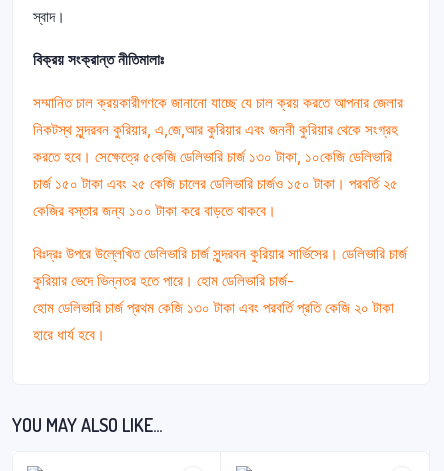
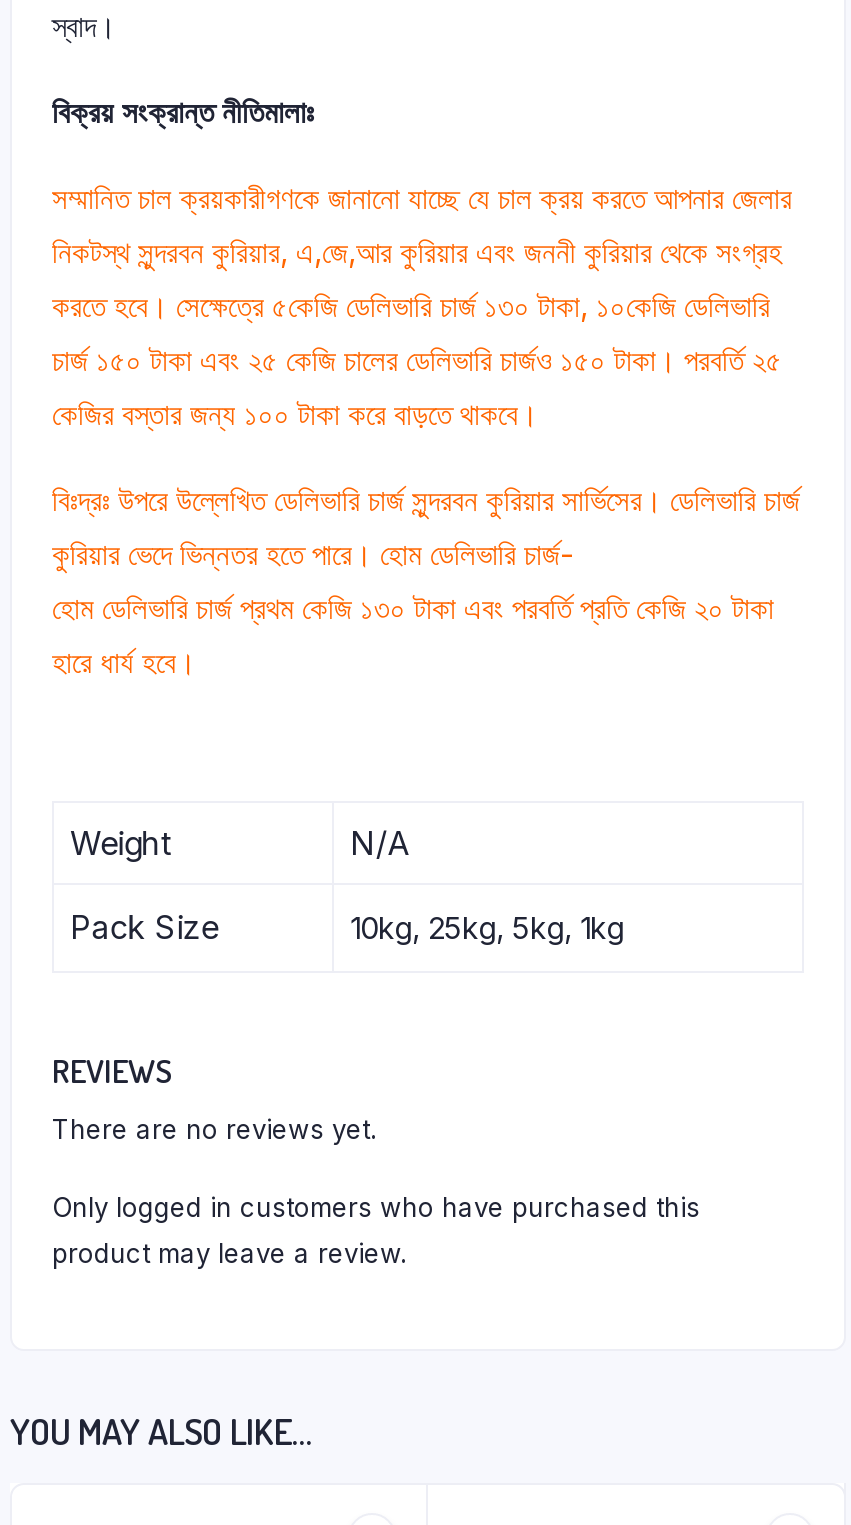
+ REVIEWS
+ There are no reviews yet.
+ Only logged in customers who have purchased this
+ product may leave a review.

+ Weight
+ N/A
+ Pack Size
+ 10kg, 25kg, 5kg, 1kg
